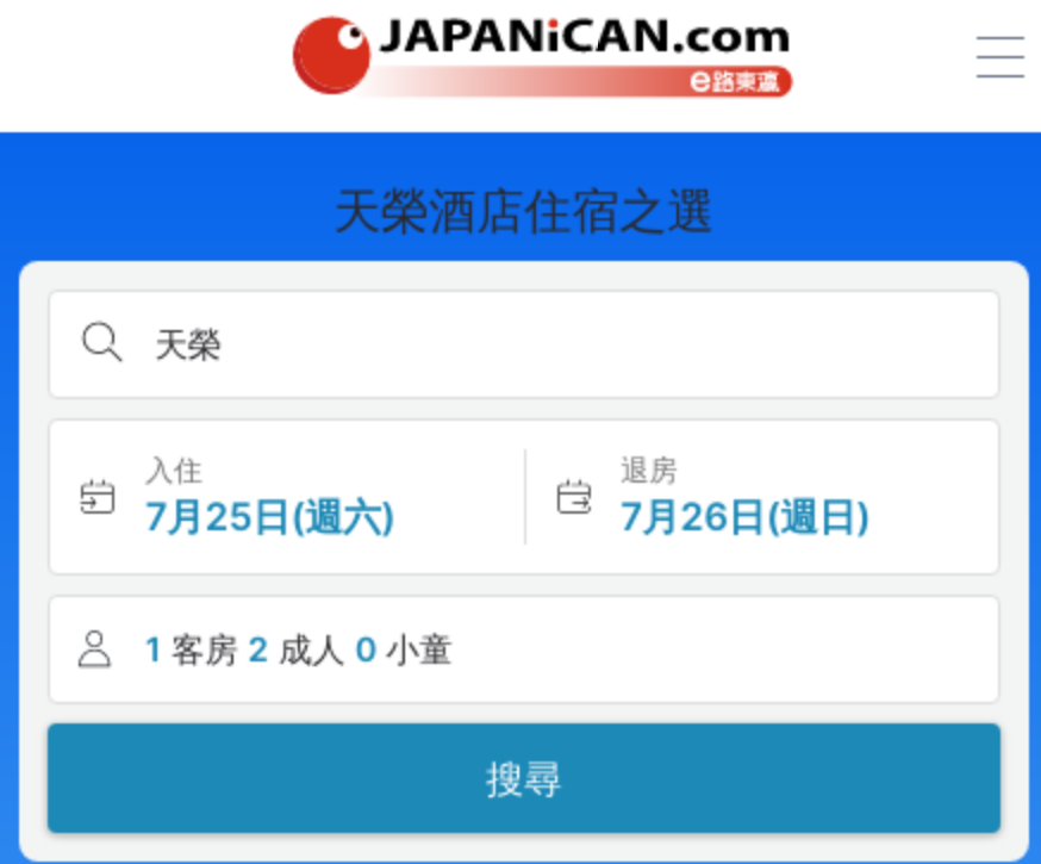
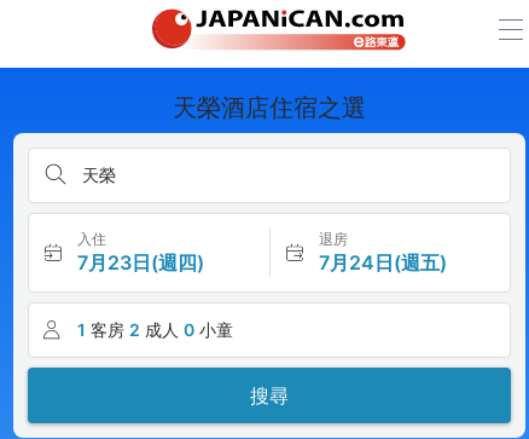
- 7月25日(週六)
+ 7月23日(週四)

- 7月26日(週日)
+ 7月24日(週五)
